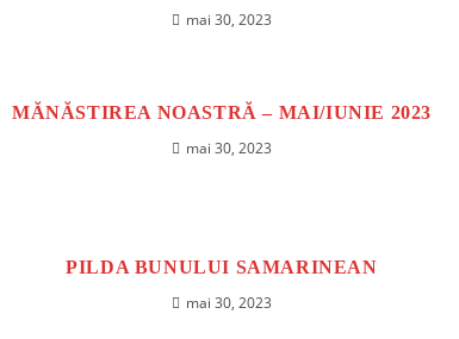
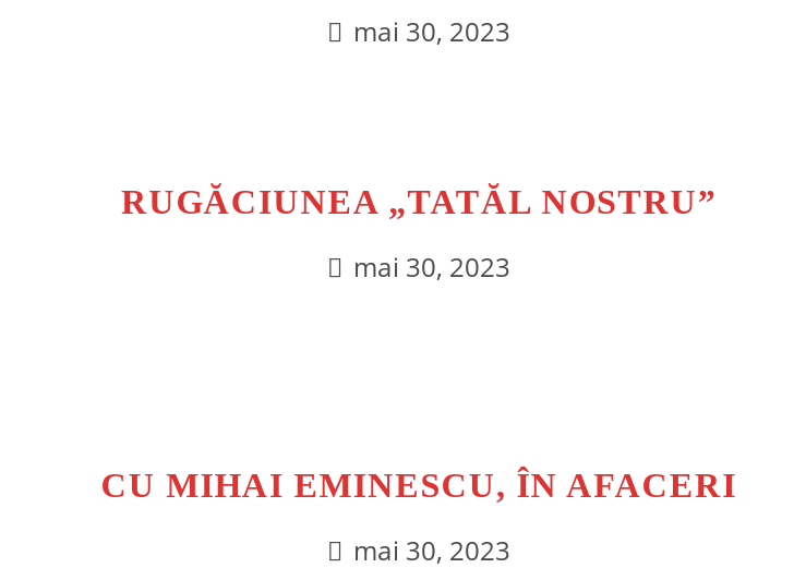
- MĂNĂSTIREA NOASTRĂ – MAI/IUNIE 2023
+ RUGĂCIUNEA „TATĂL NOSTRU”

- PILDA BUNULUI SAMARINEAN
+ CU MIHAI EMINESCU, ÎN AFACERI
